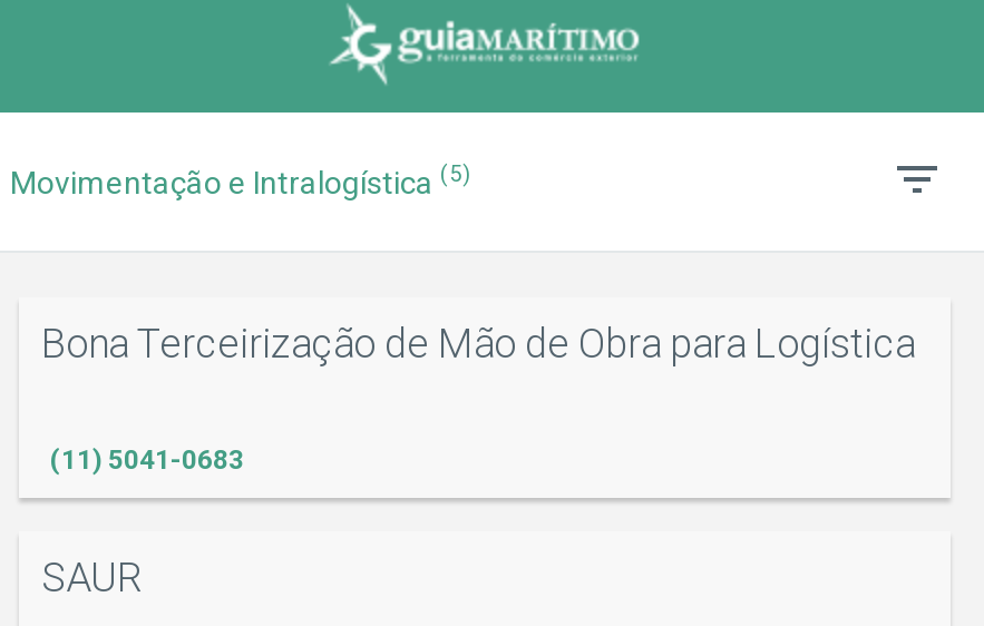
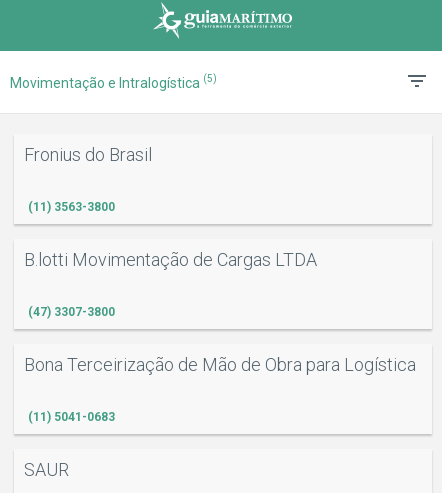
+ Fronius do Brasil
+ (11) 3563-3800
+ B.lotti Movimentação de Cargas LTDA
+ (47) 3307-3800
